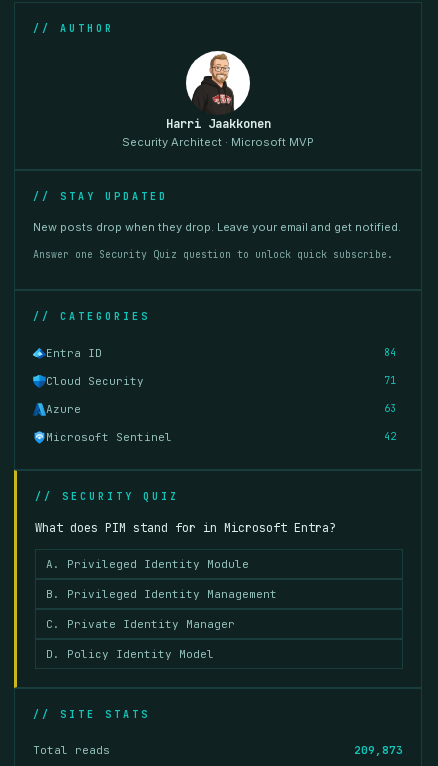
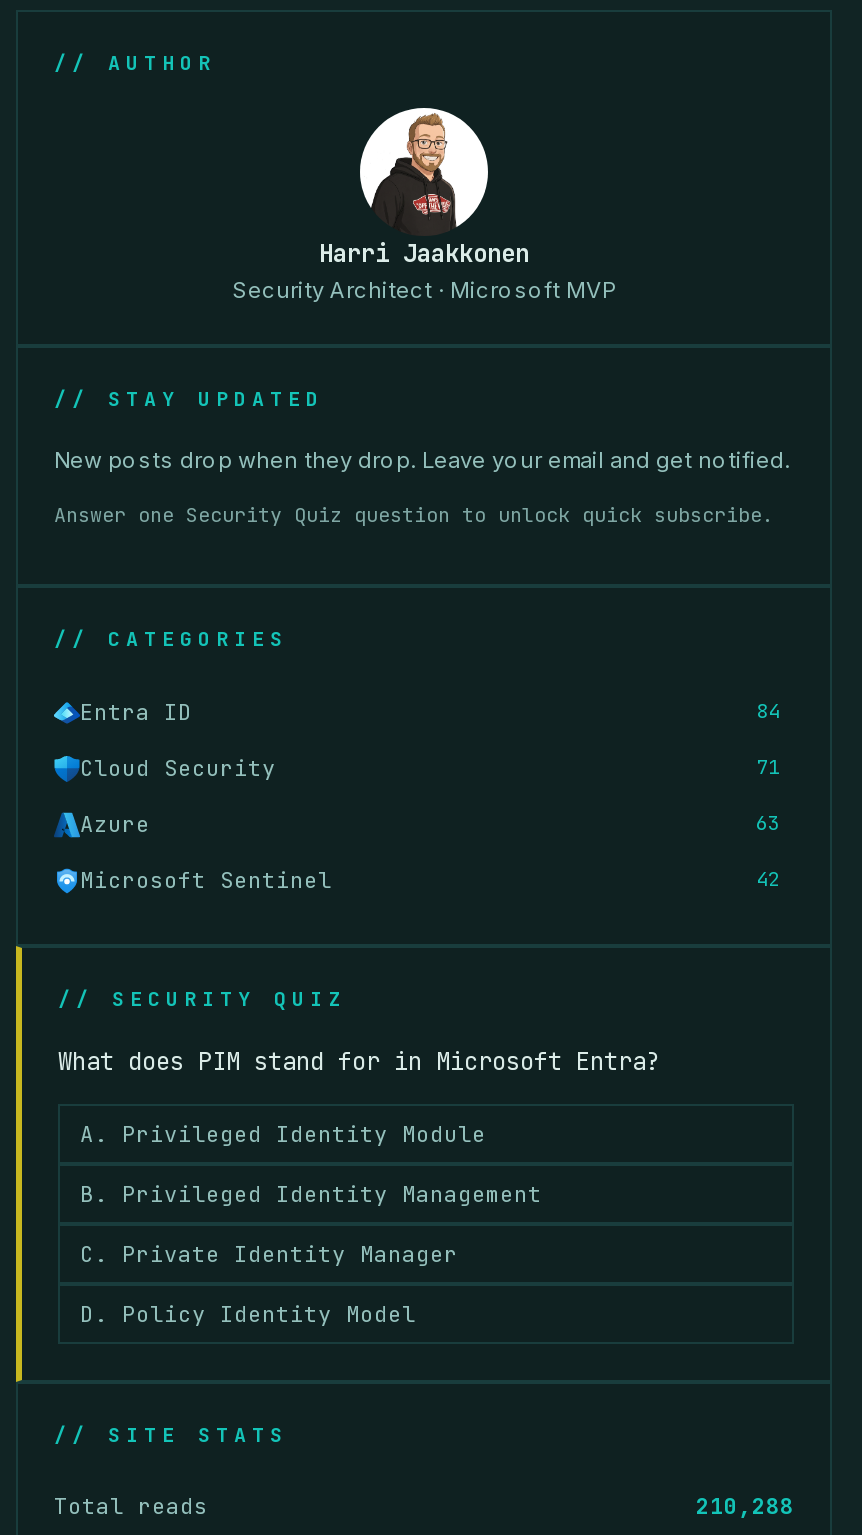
- 209,873
+ 210,288
